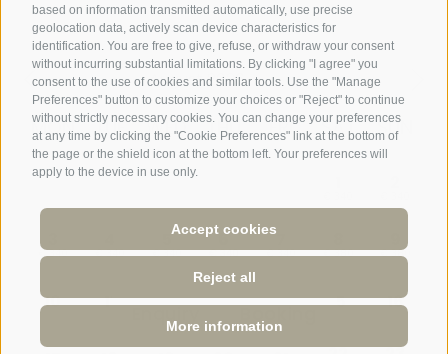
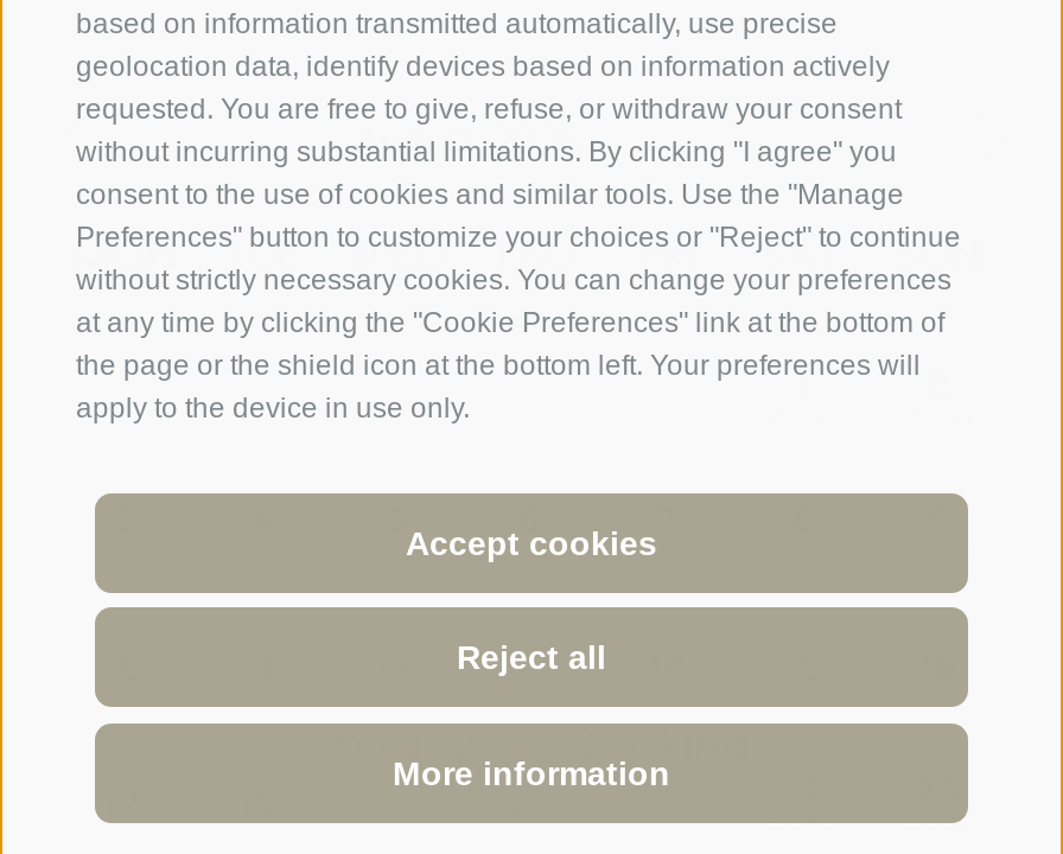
- geolocation data, actively scan device characteristics for
- identification. You are free to give, refuse, or withdraw your consent
+ geolocation data, identify devices based on information actively
+ requested. You are free to give, refuse, or withdraw your consent
